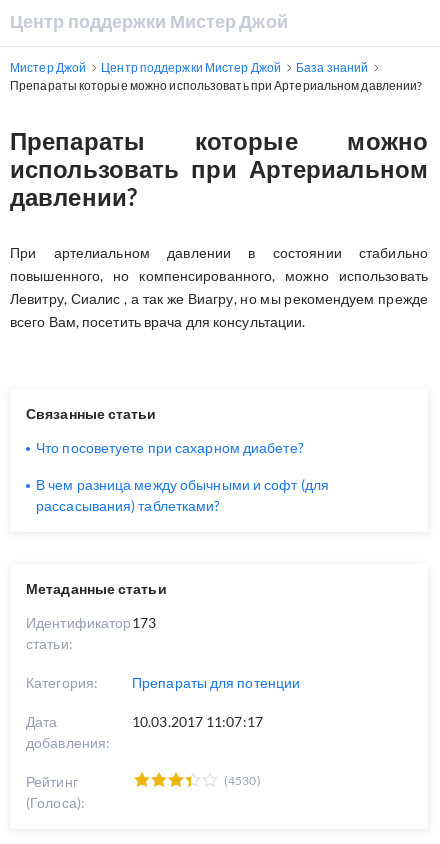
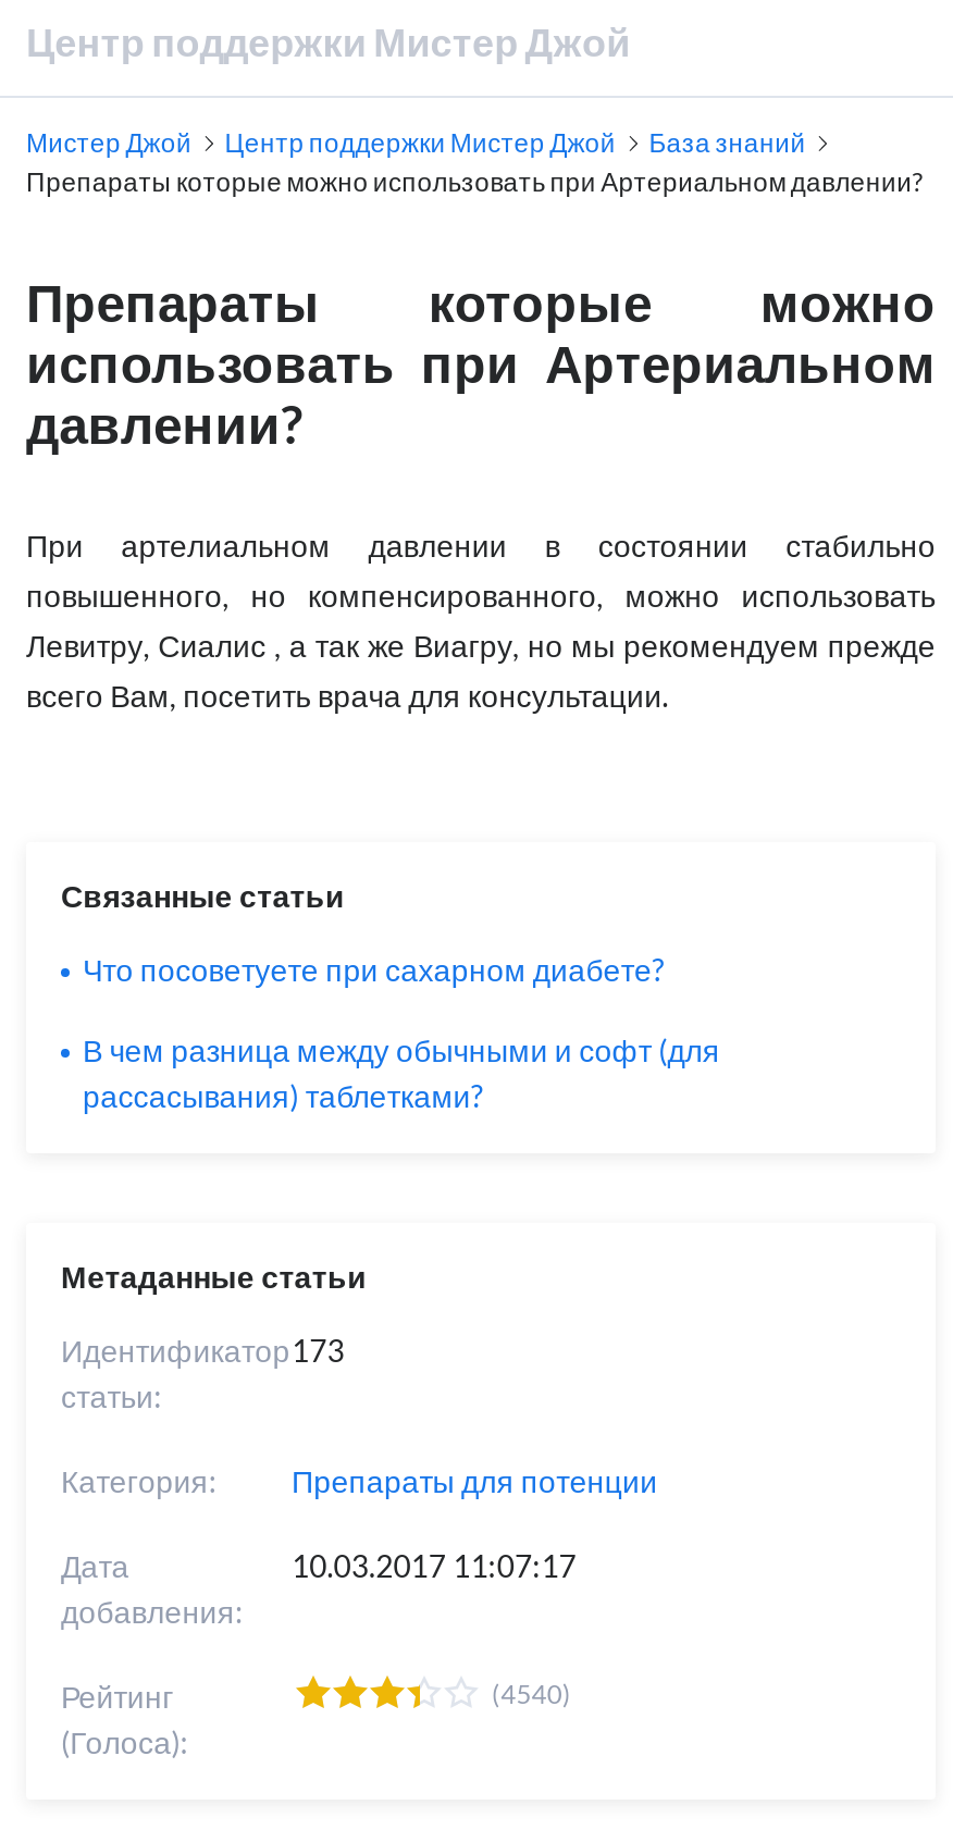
- (4530)
+ (4540)
